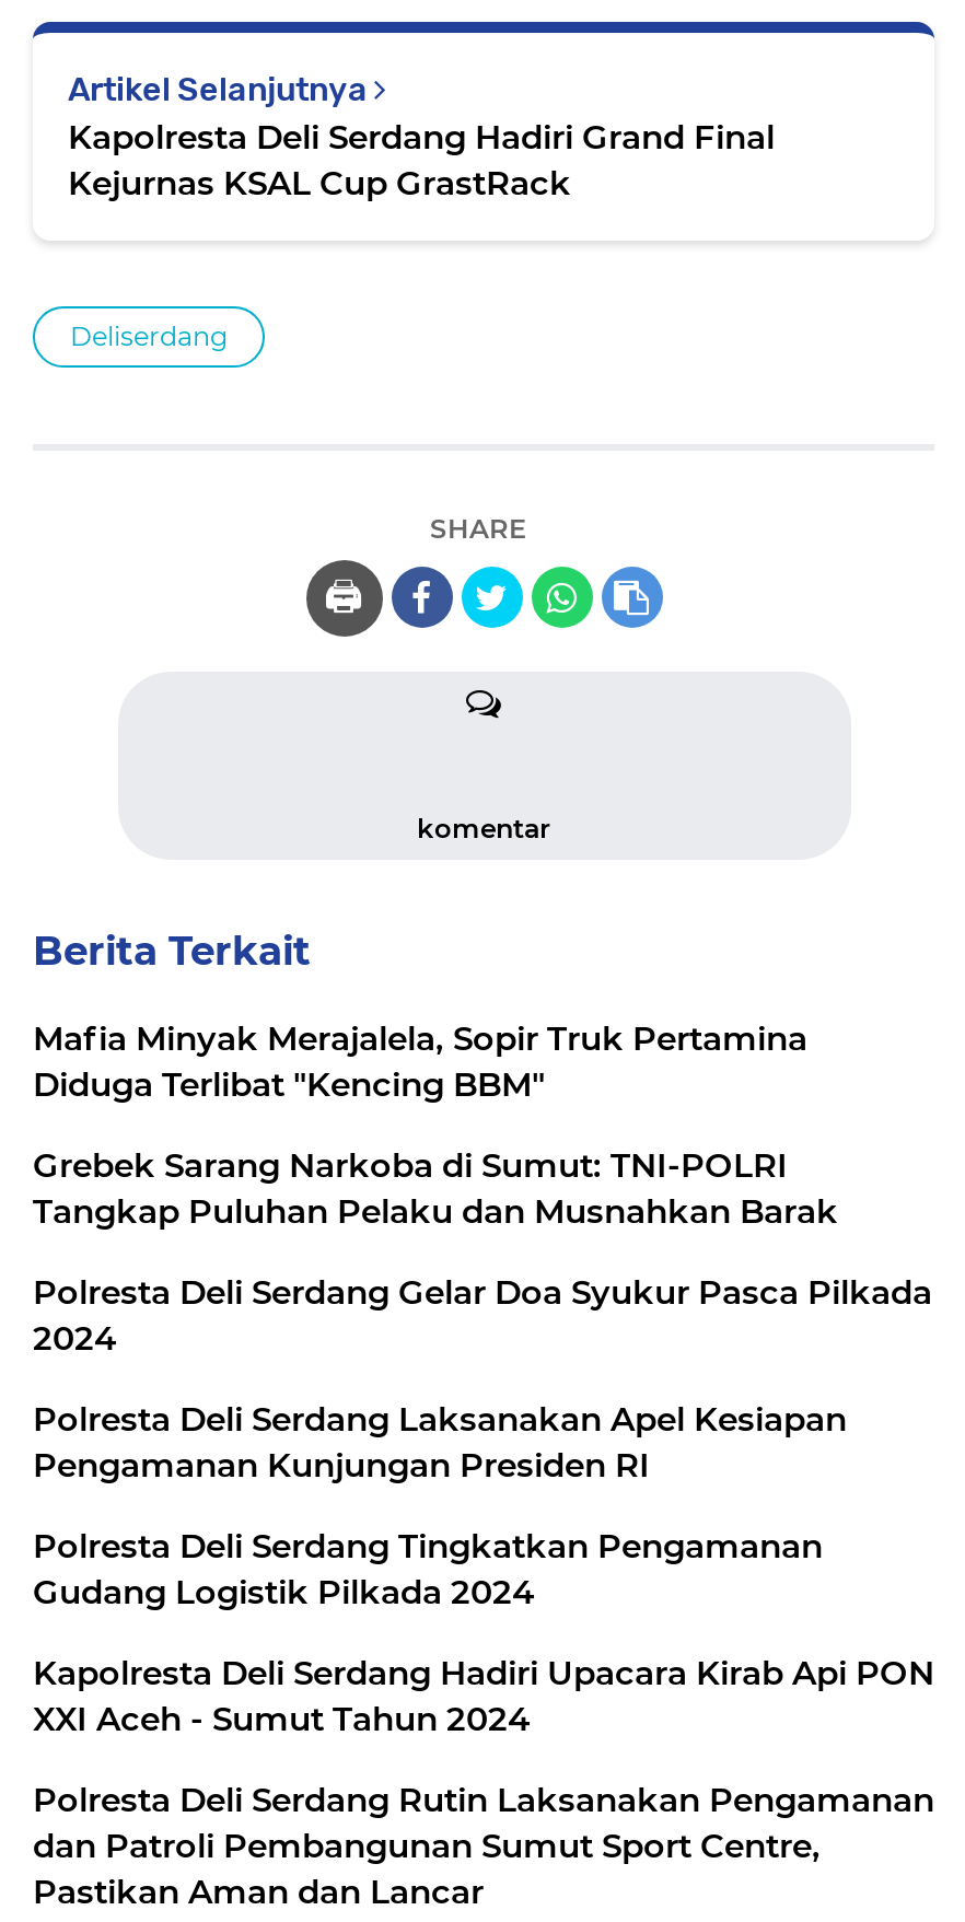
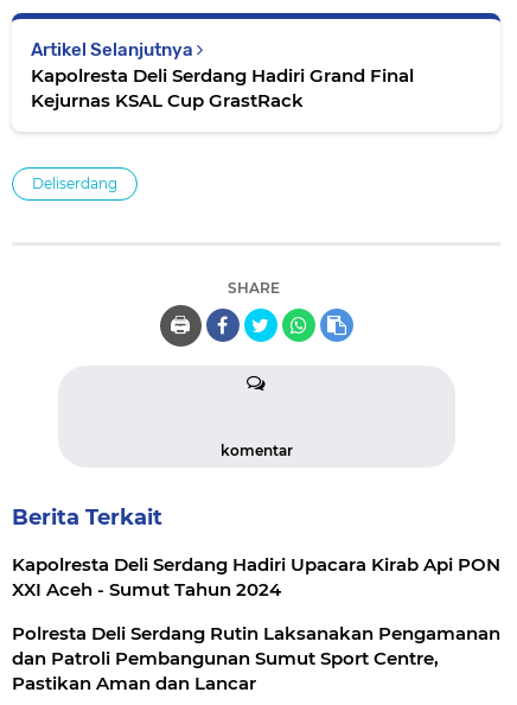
- Mafia Minyak Merajalela, Sopir Truk Pertamina
- Diduga Terlibat "Kencing BBM"
- Grebek Sarang Narkoba di Sumut: TNI-POLRI
- Tangkap Puluhan Pelaku dan Musnahkan Barak
- Polresta Deli Serdang Gelar Doa Syukur Pasca Pilkada
- 2024
- Polresta Deli Serdang Laksanakan Apel Kesiapan
- Pengamanan Kunjungan Presiden RI
- Polresta Deli Serdang Tingkatkan Pengamanan
- Gudang Logistik Pilkada 2024
